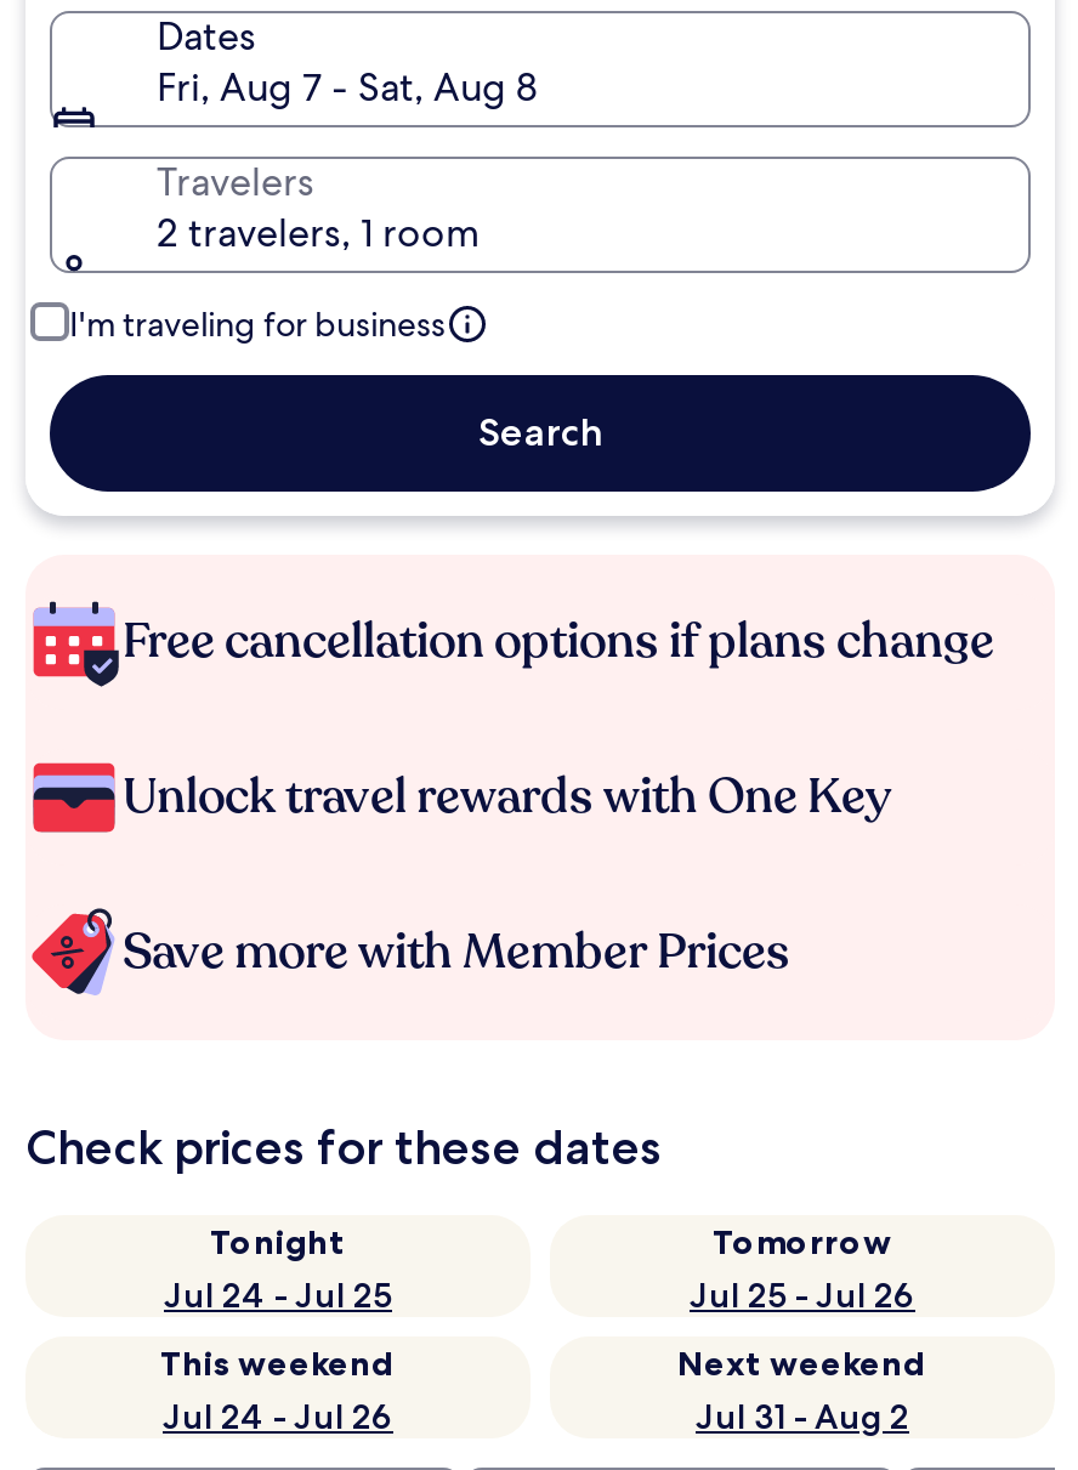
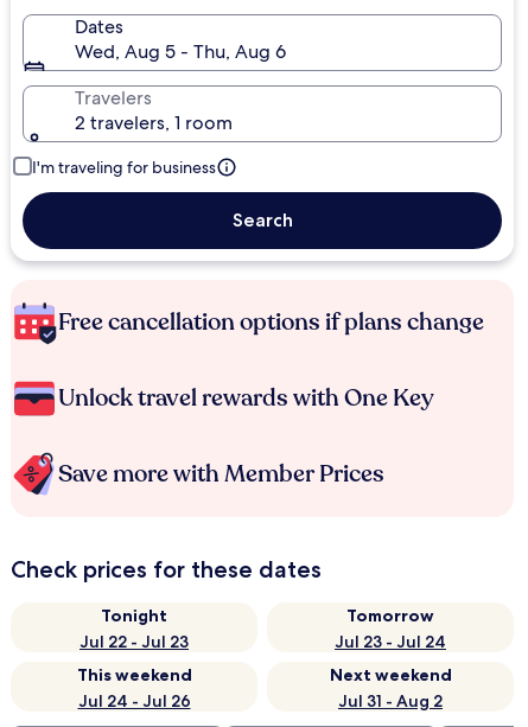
- Fri, Aug 7 - Sat, Aug 8
+ Wed, Aug 5 - Thu, Aug 6

- Jul 24 - Jul 25
+ Jul 22 - Jul 23

- Jul 25 - Jul 26
+ Jul 23 - Jul 24
